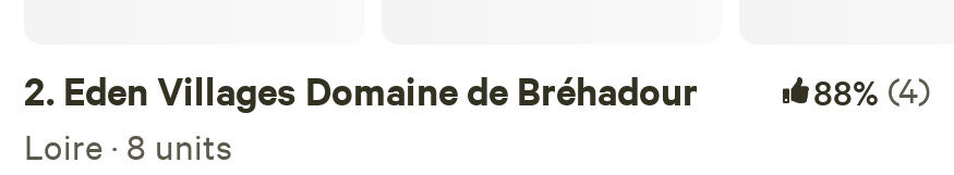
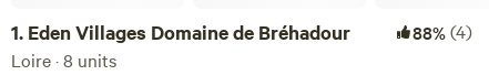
- 2. Eden Villages Domaine de Bréhadour
+ 1. Eden Villages Domaine de Bréhadour
